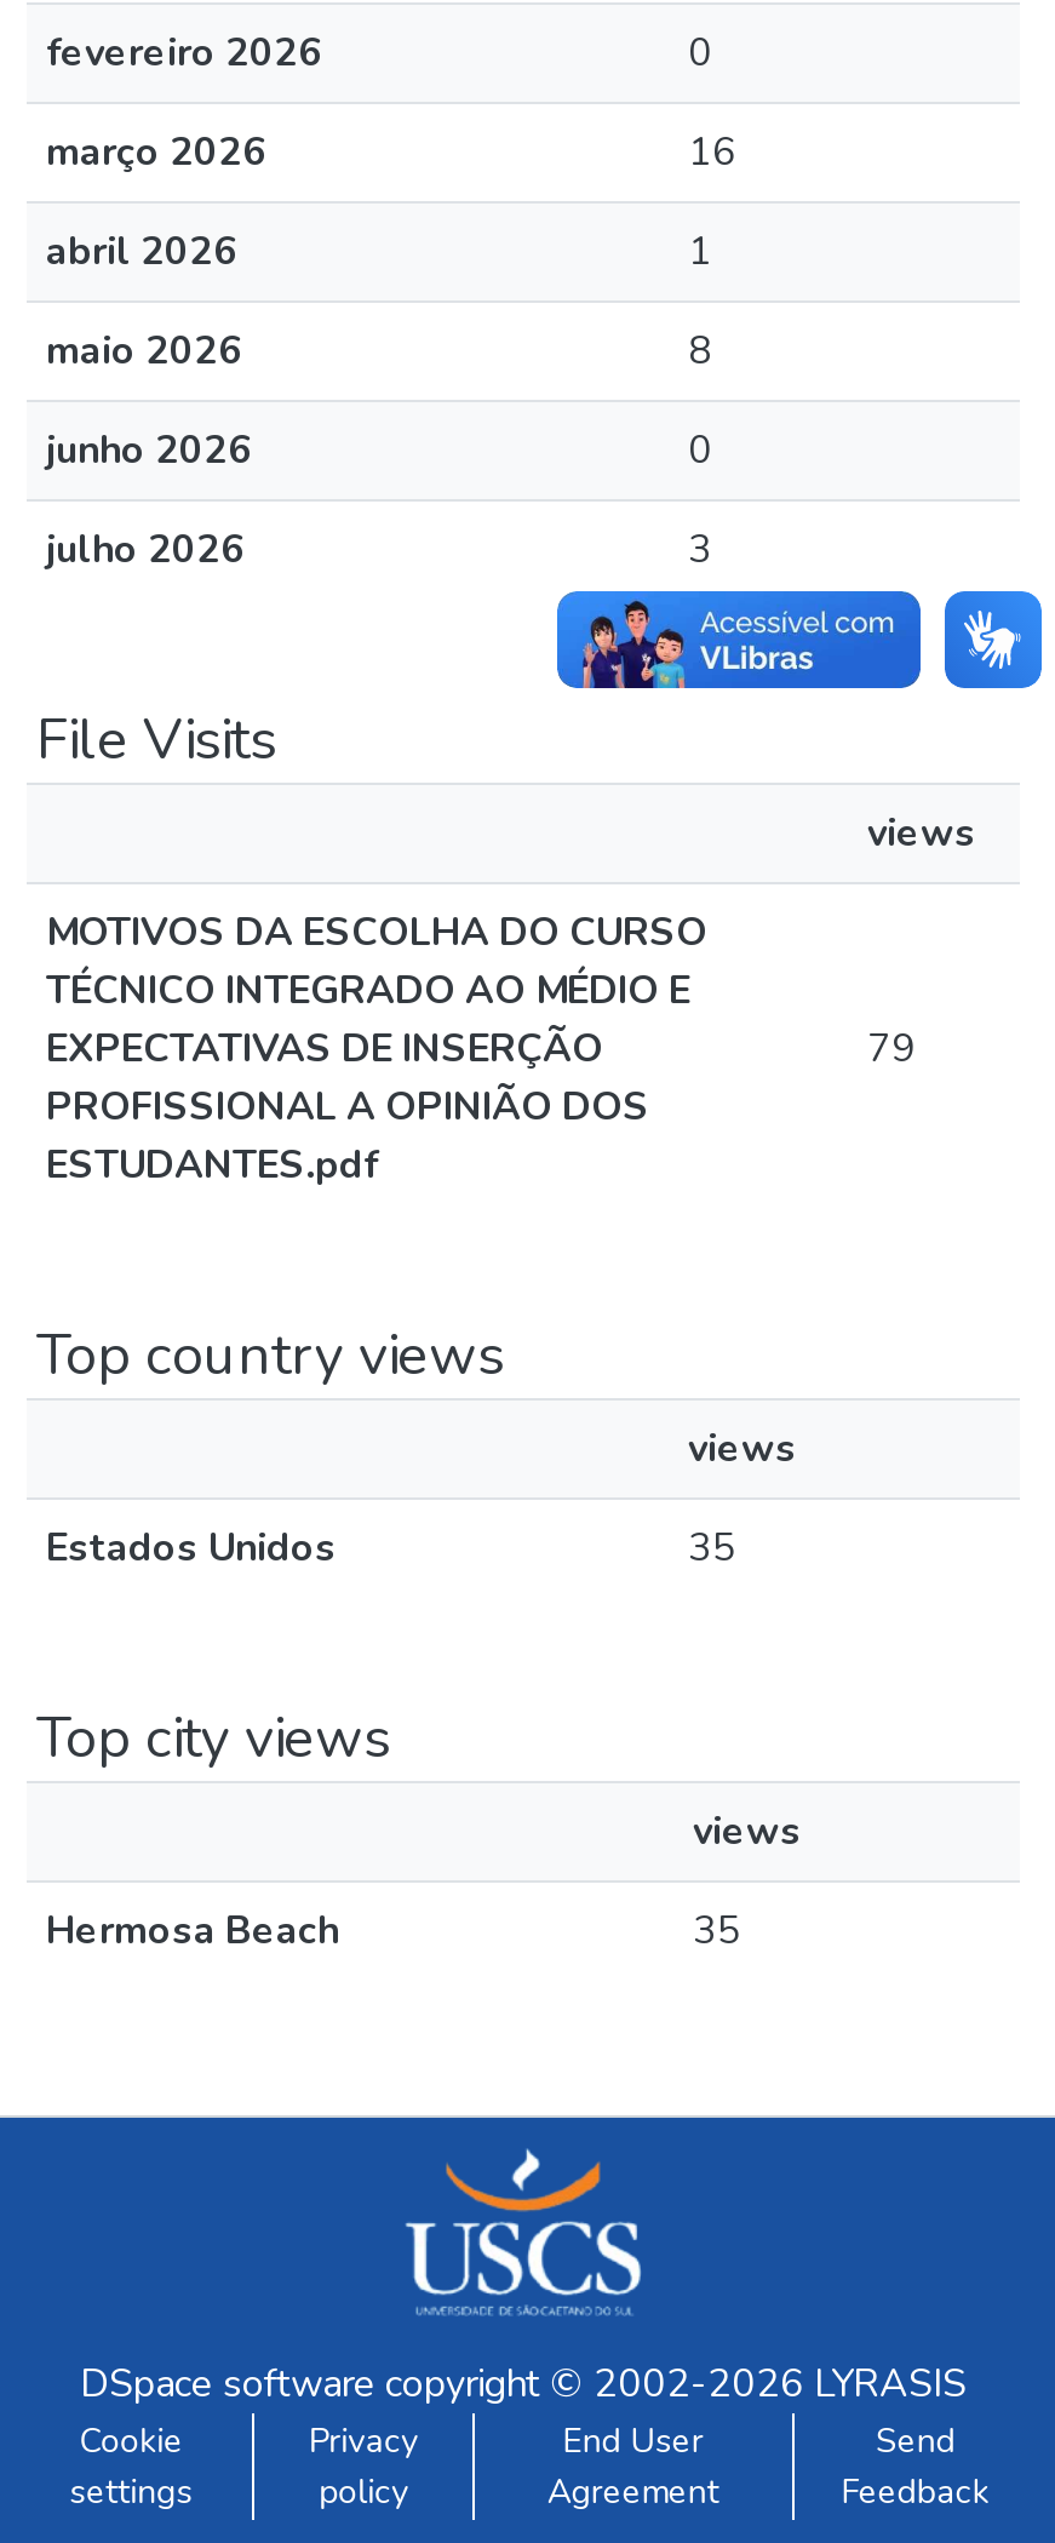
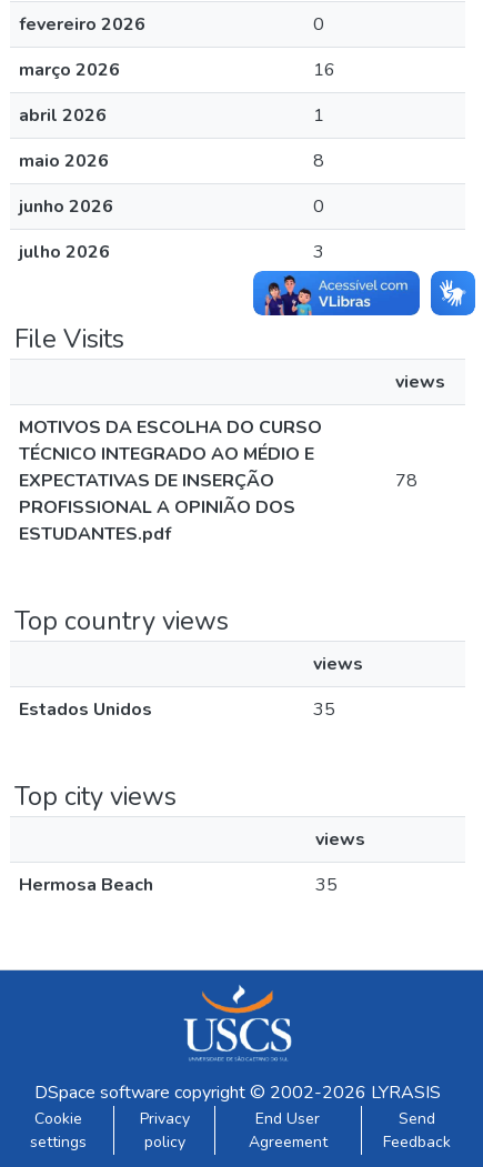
- 79
+ 78
